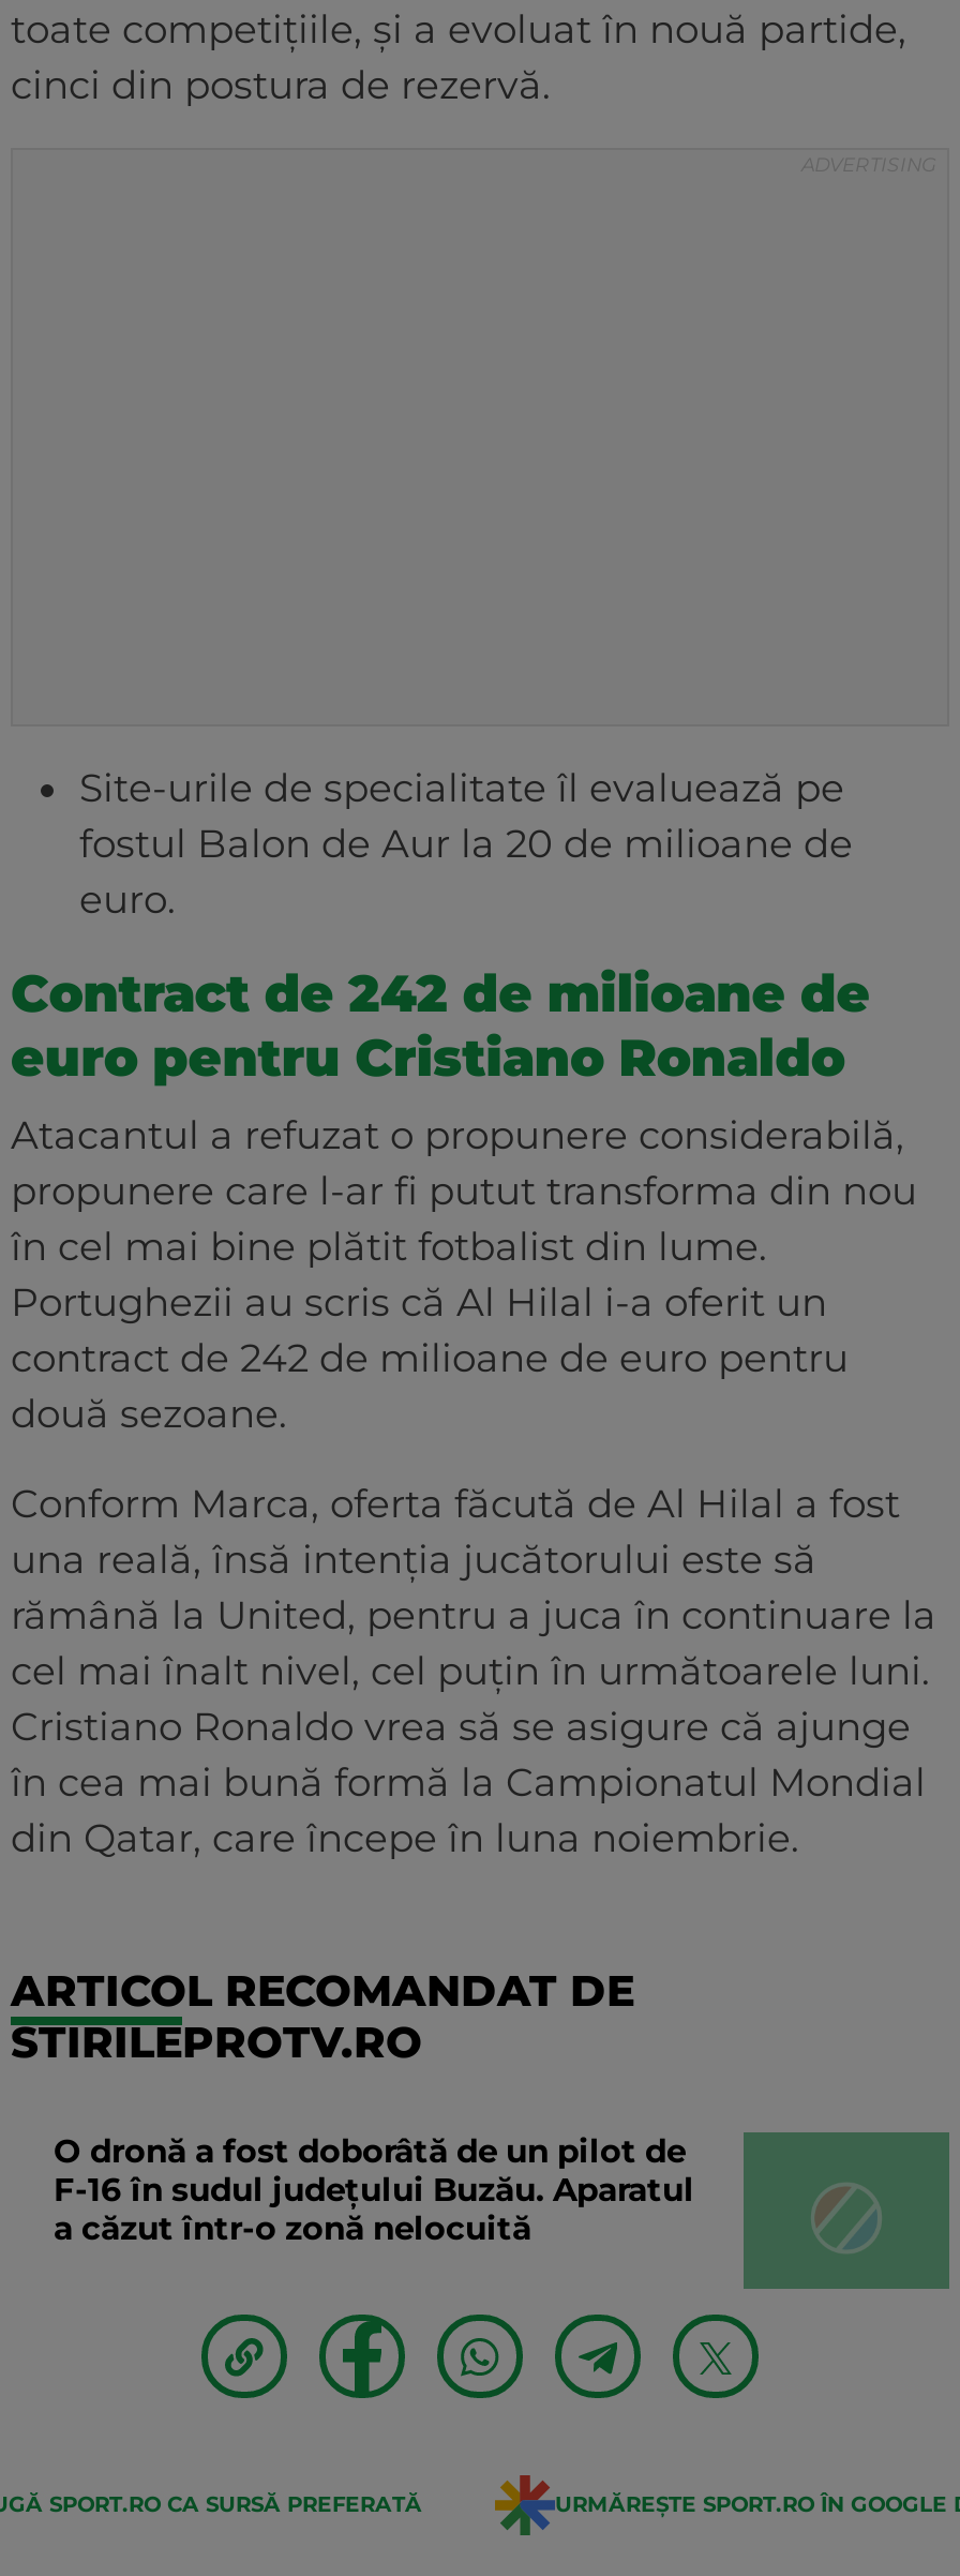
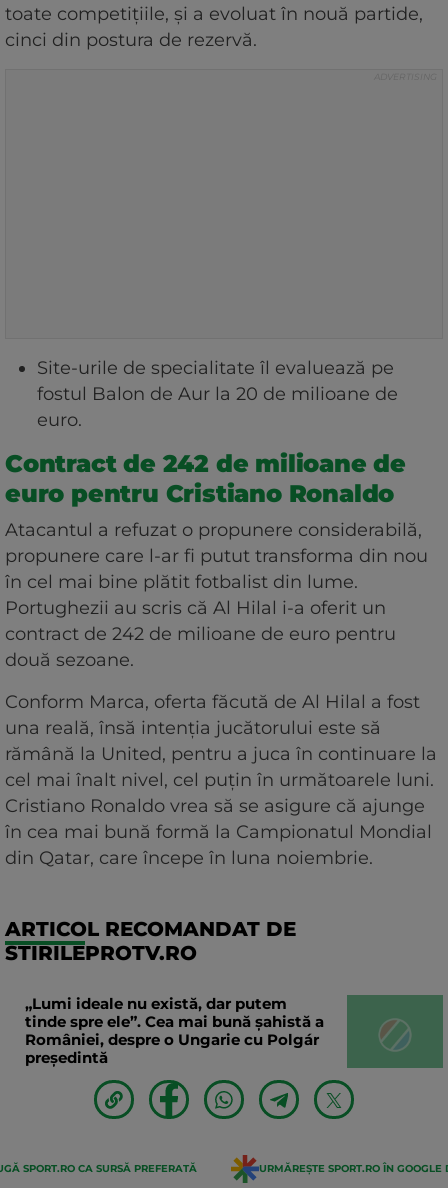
- O dronă a fost doborâtă de un pilot de
- F-16 în sudul județului Buzău. Aparatul
- a căzut într-o zonă nelocuită
+ „Lumi ideale nu există, dar putem
+ tinde spre ele”. Cea mai bună șahistă a
+ României, despre o Ungarie cu Polgár
+ președintă
